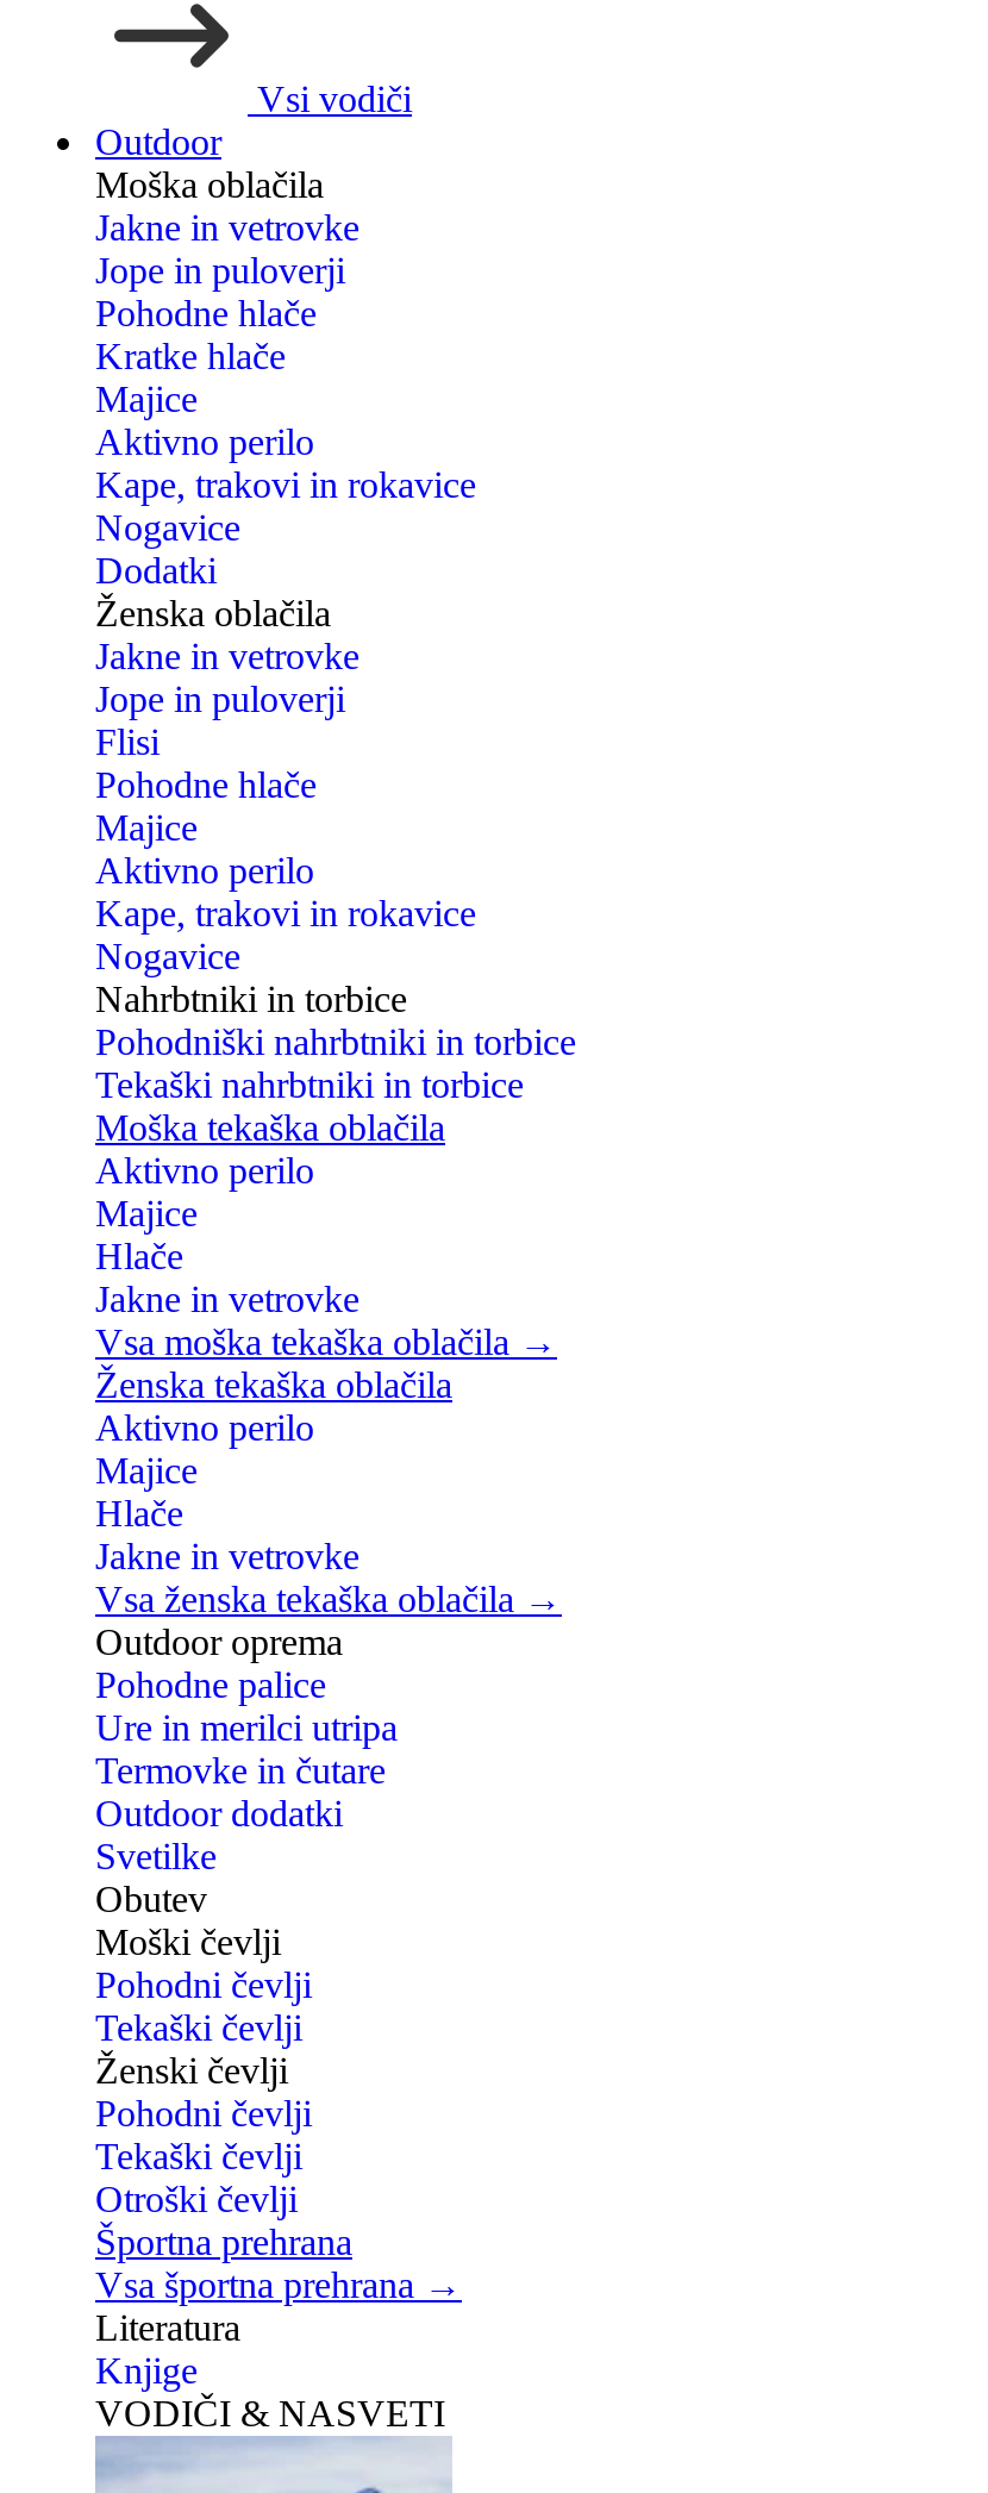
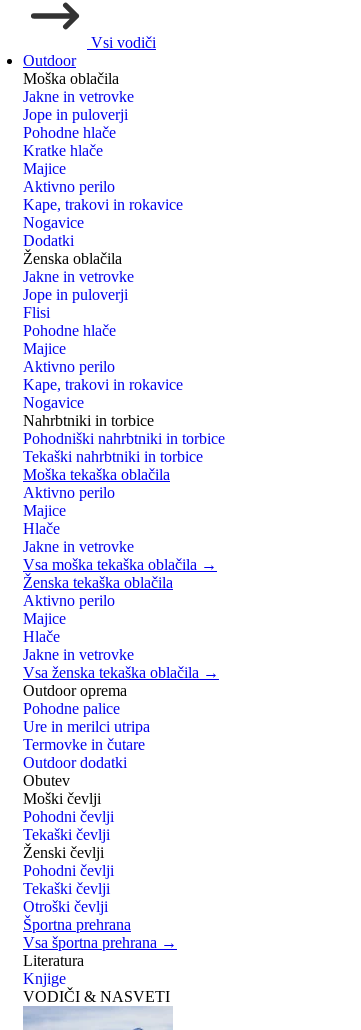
- Svetilke
